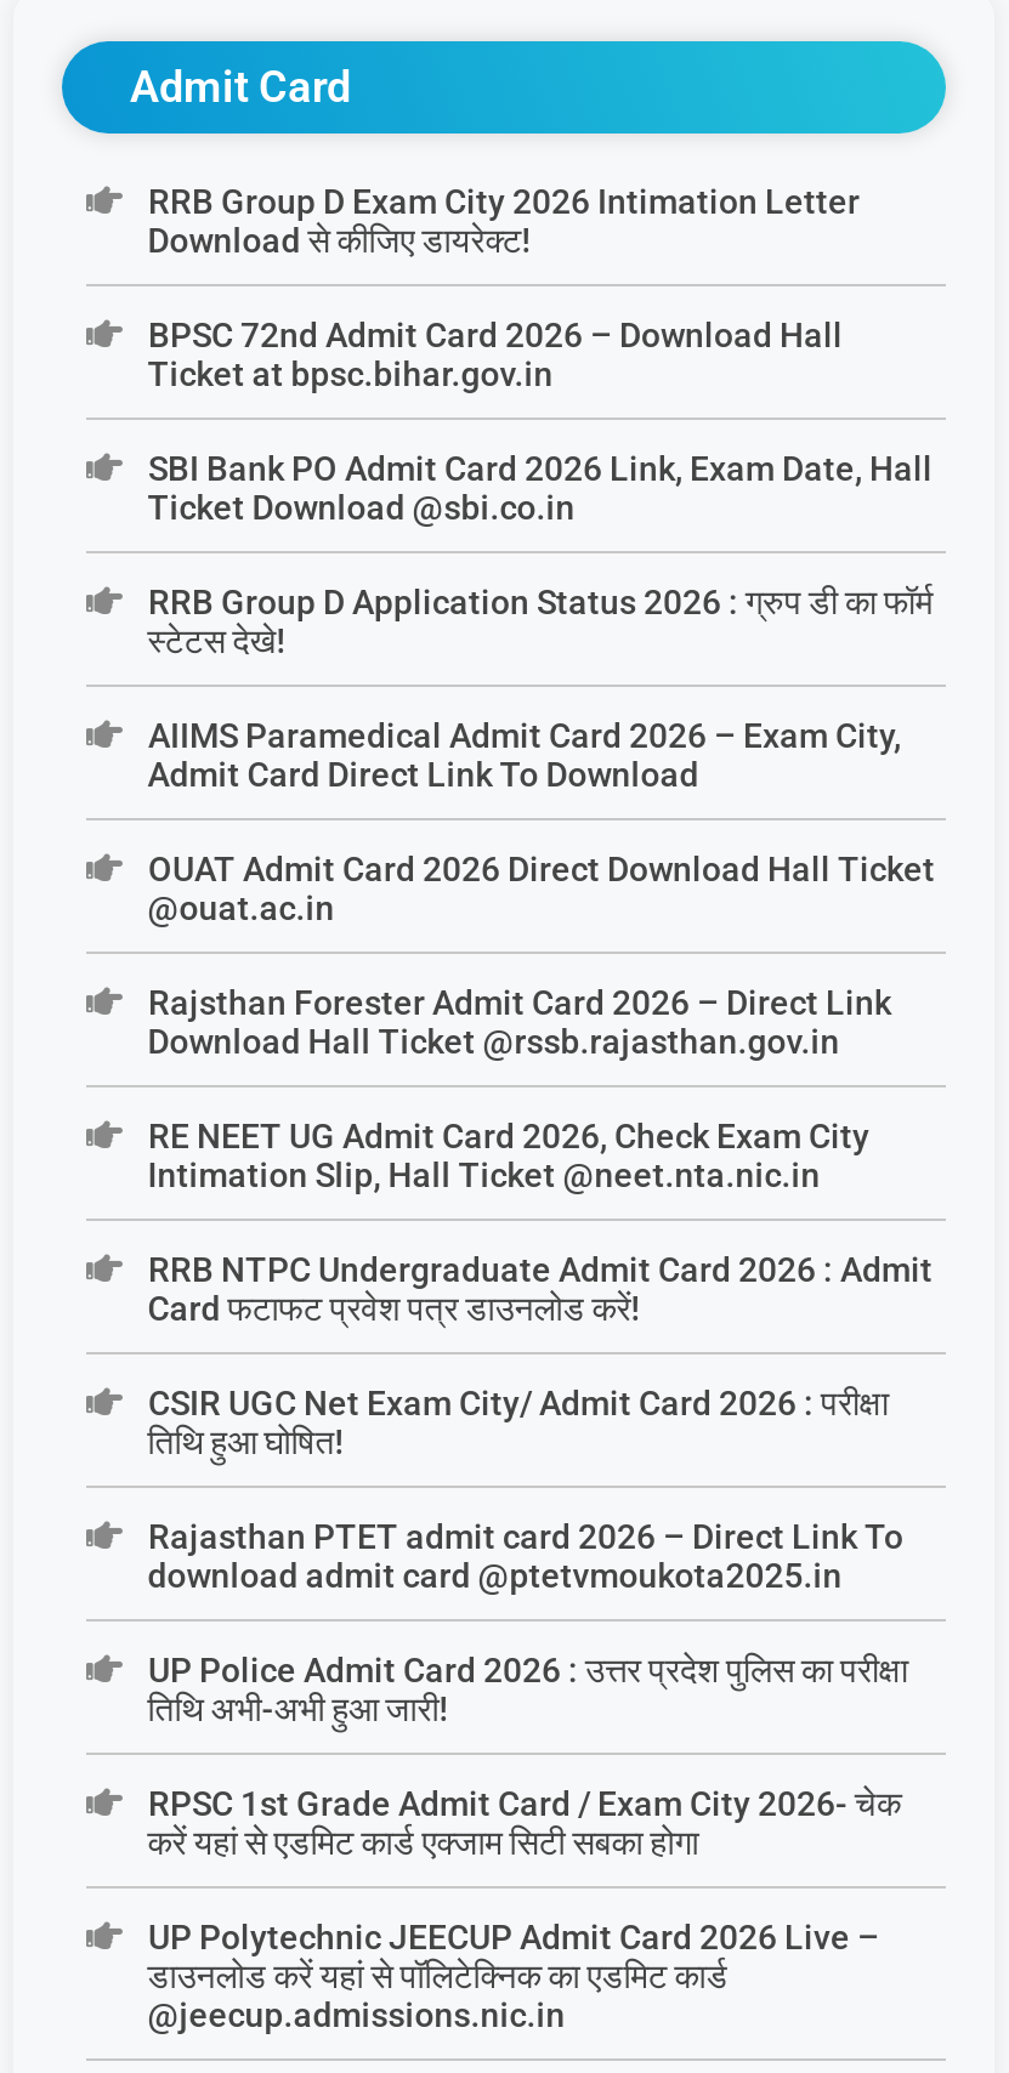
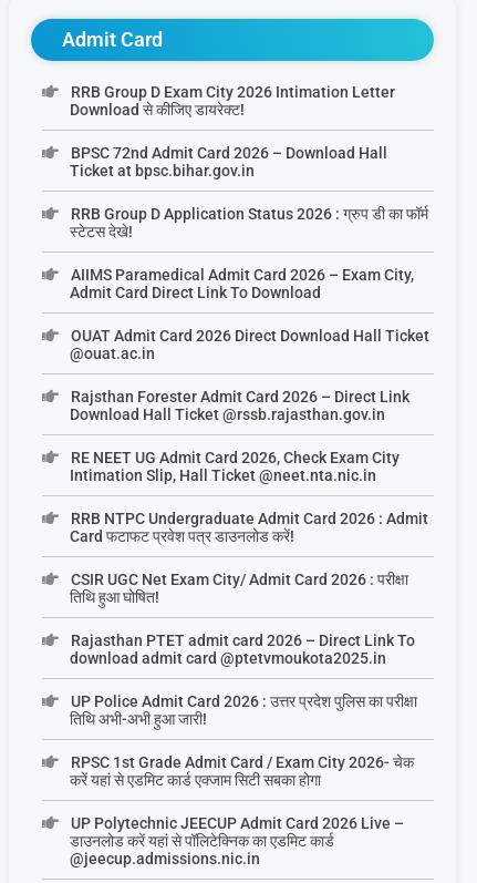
- SBI Bank PO Admit Card 2026 Link, Exam Date, Hall
- Ticket Download @sbi.co.in
